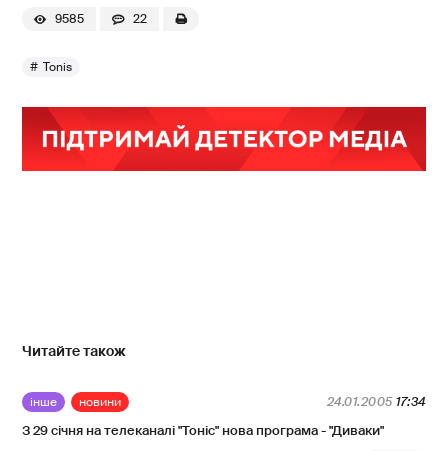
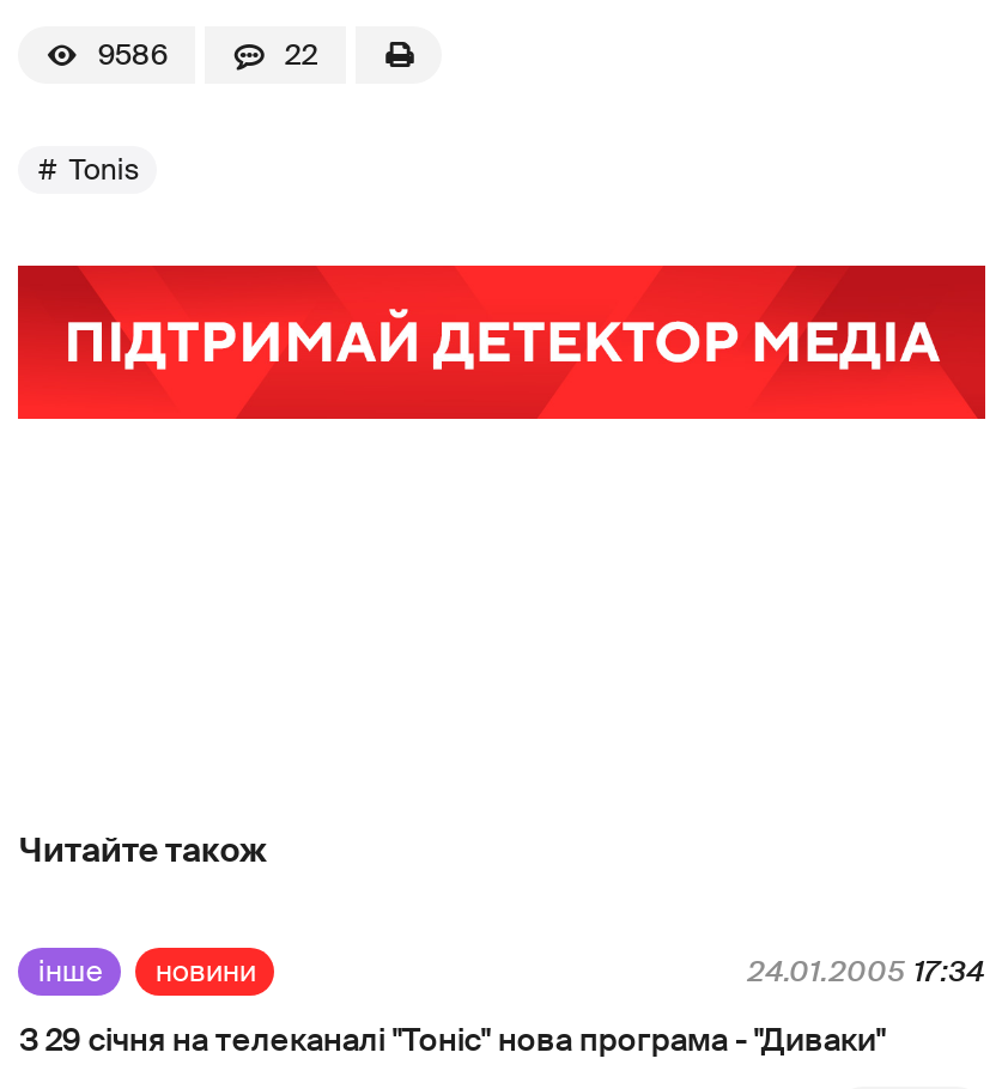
- 9585
+ 9586
